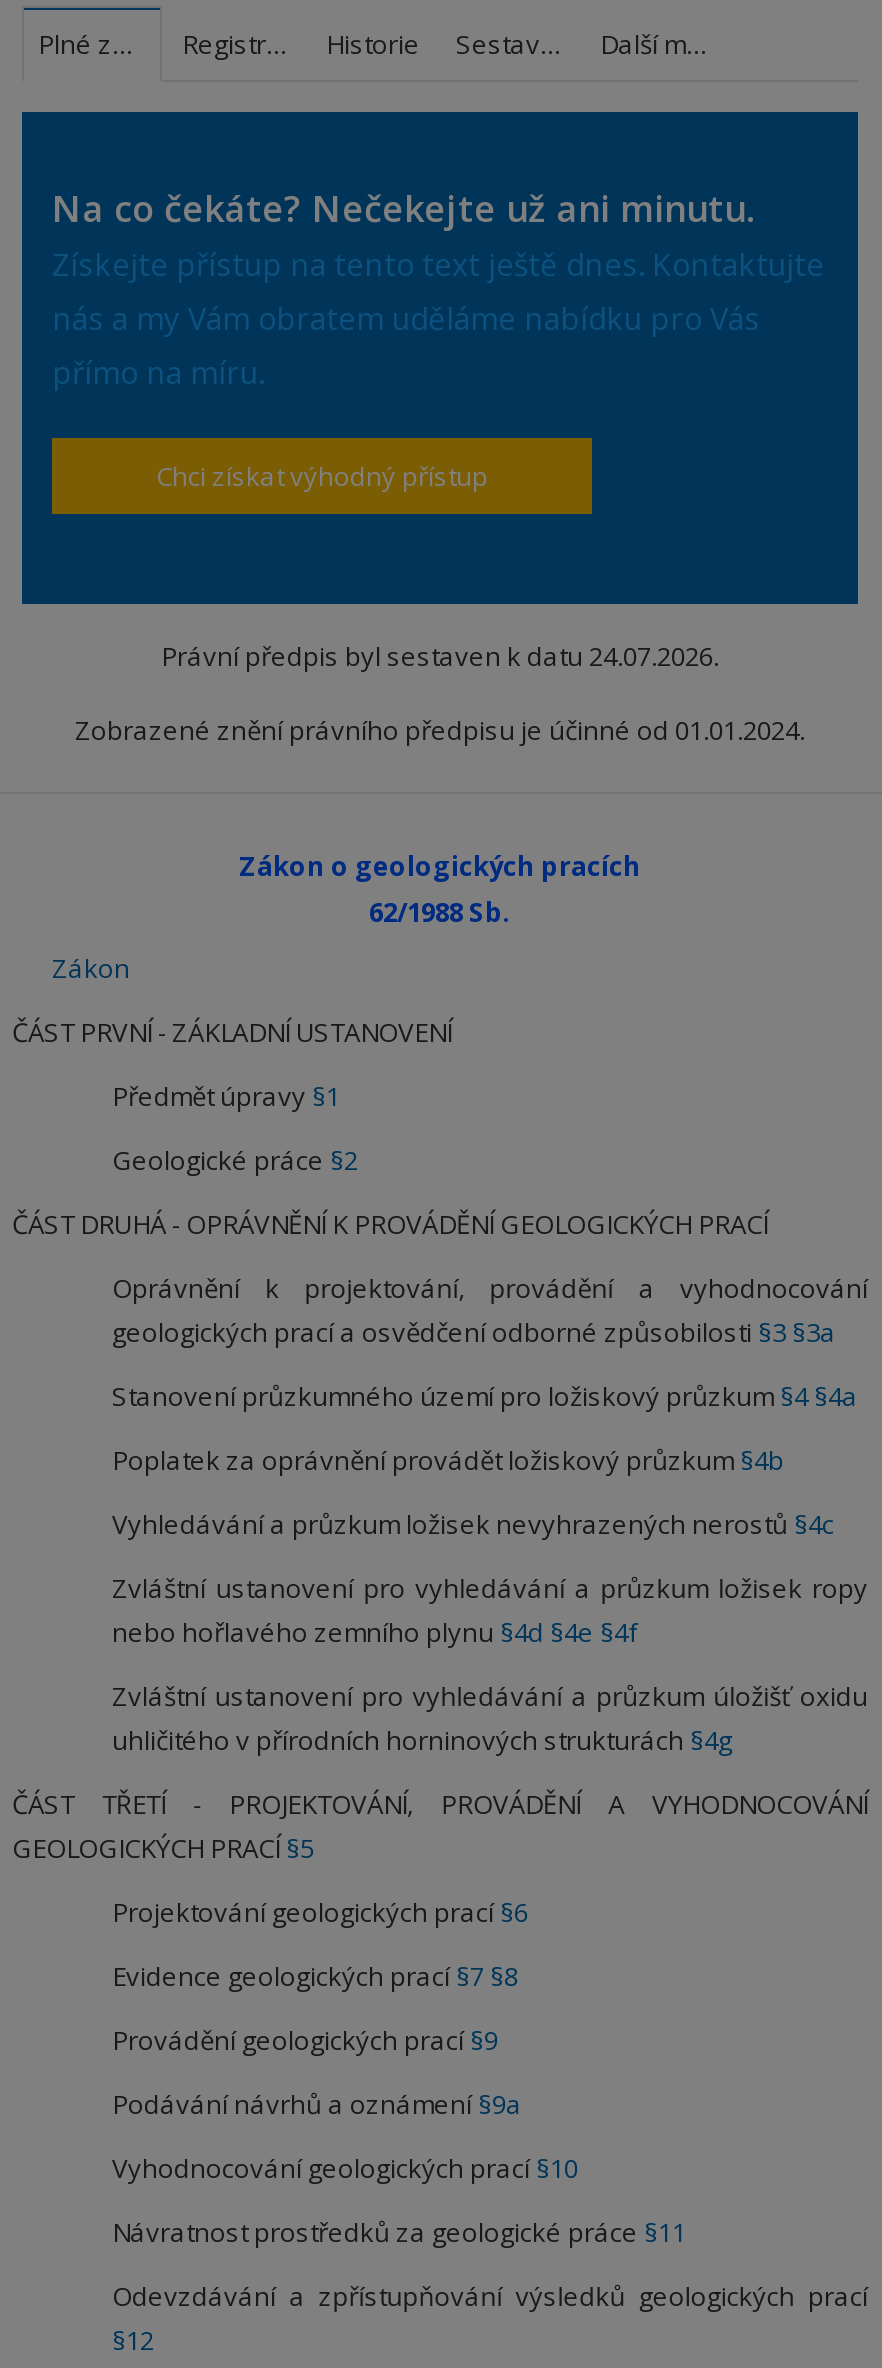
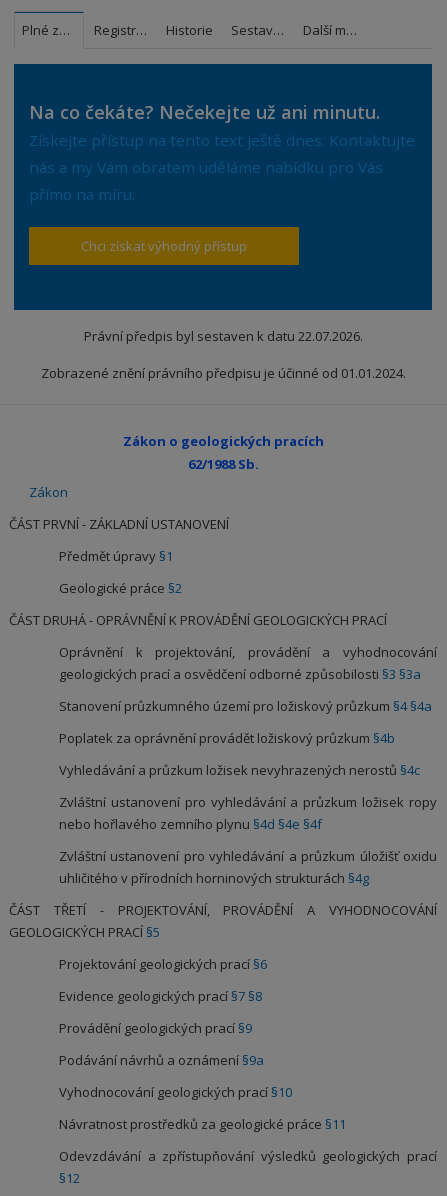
- Právní předpis byl sestaven k datu 24.07.2026.
+ Právní předpis byl sestaven k datu 22.07.2026.
